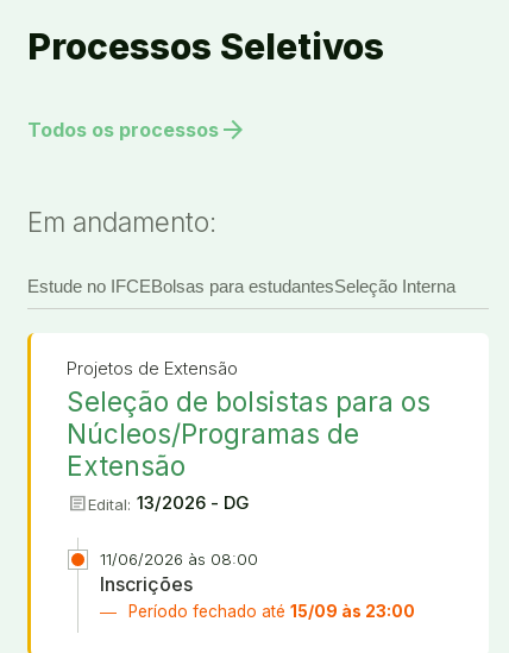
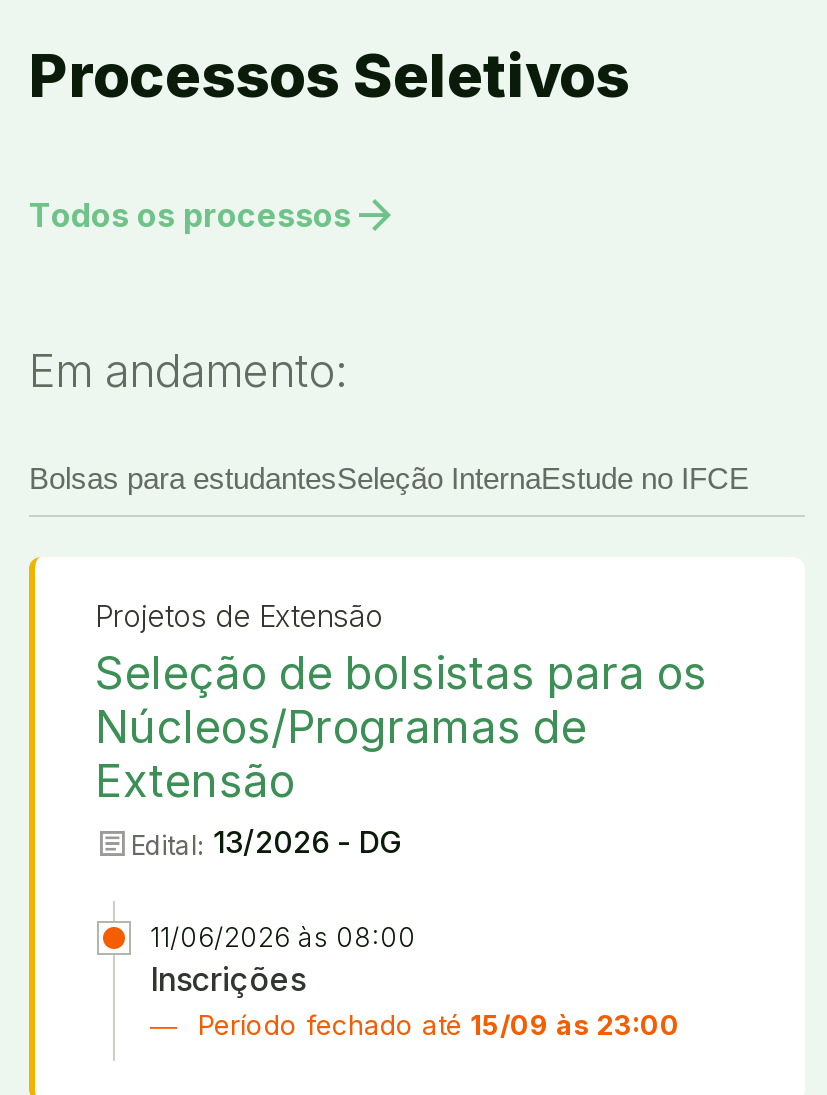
- Estude no IFCEBolsas para estudantesSeleção Interna
+ Bolsas para estudantesSeleção InternaEstude no IFCE
